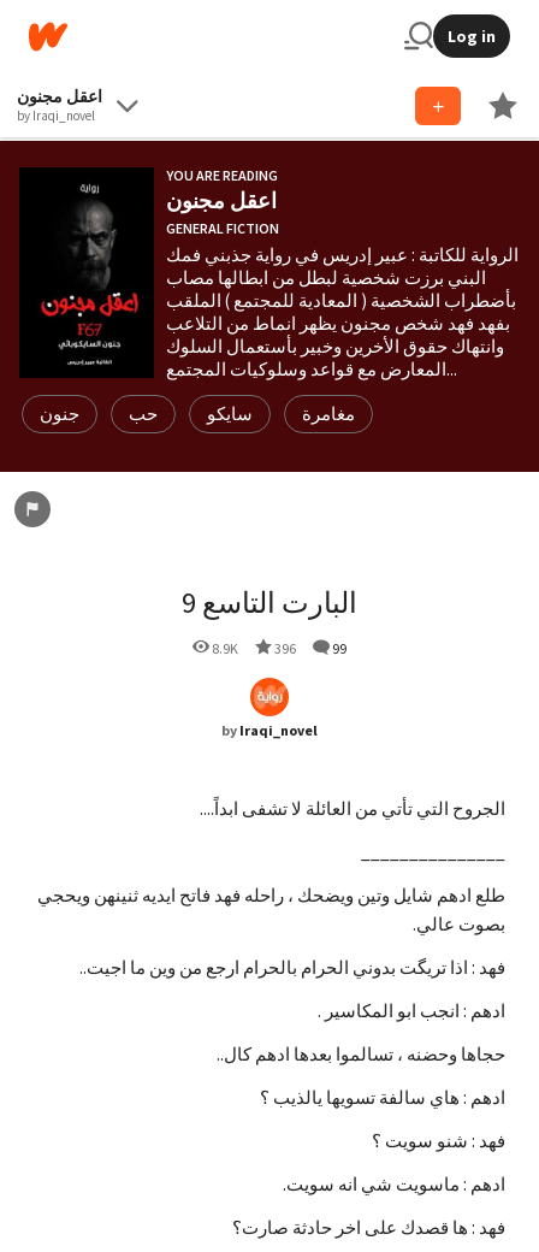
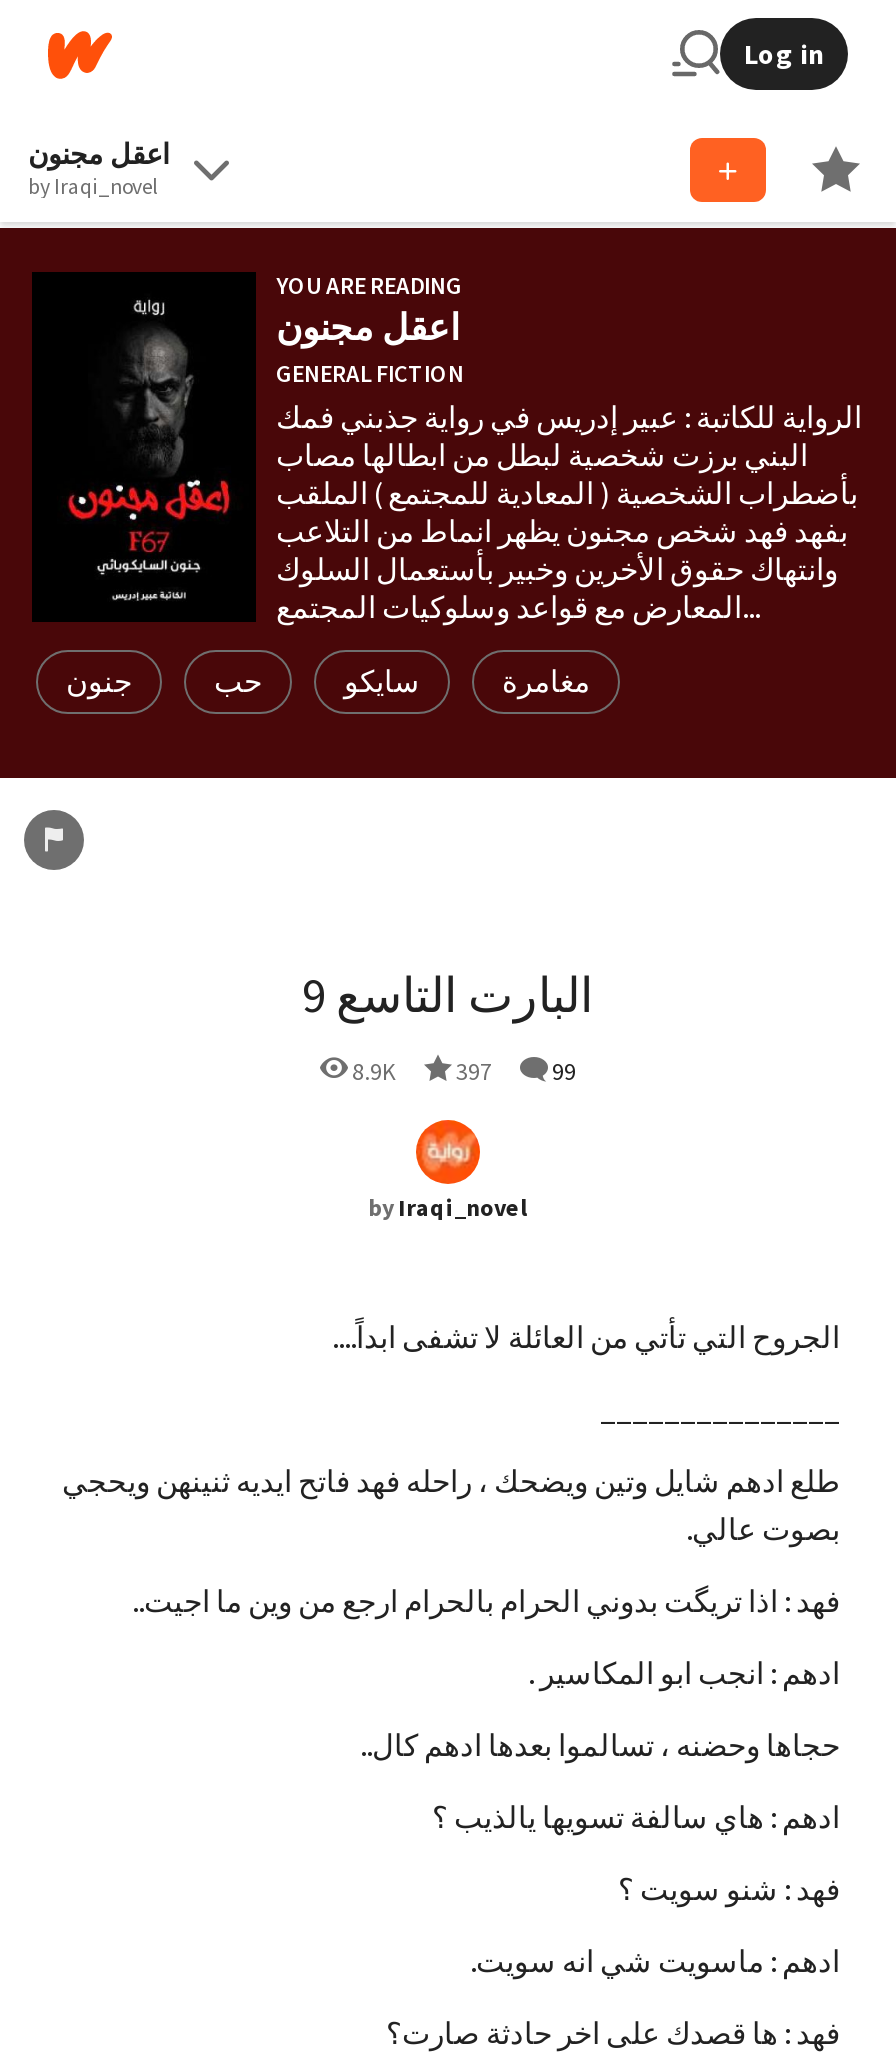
- 8.9K 396 99
+ 8.9K 397 99
